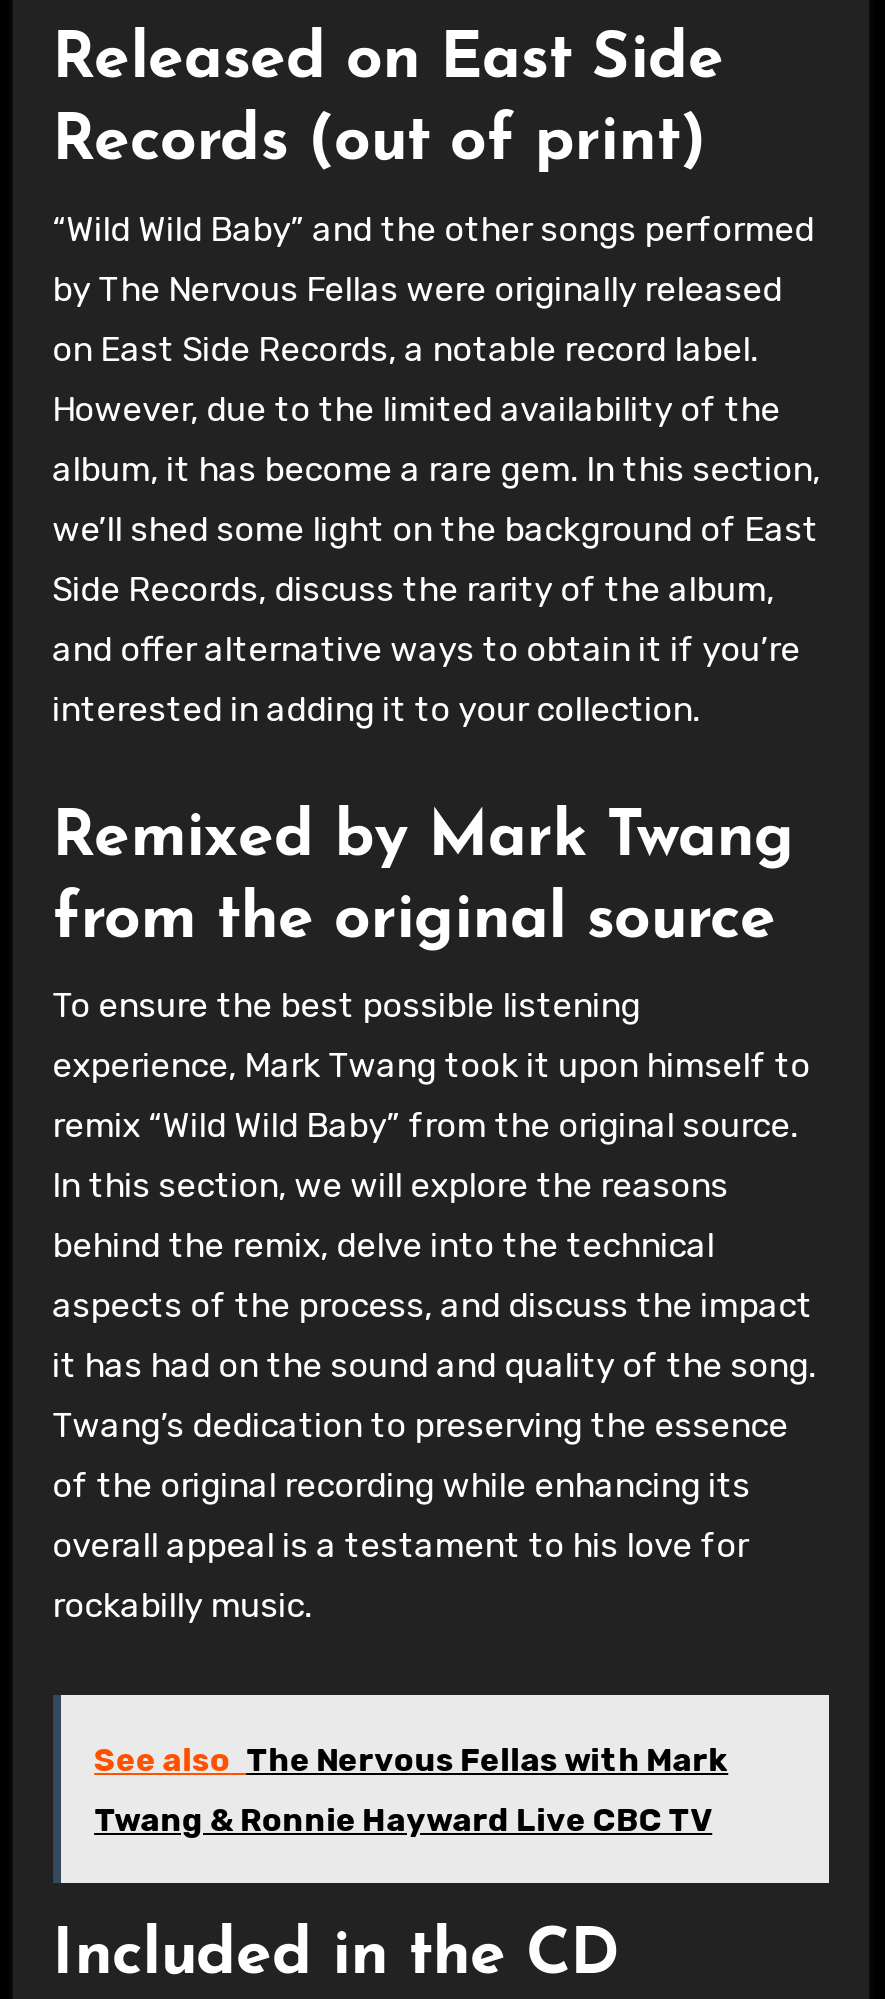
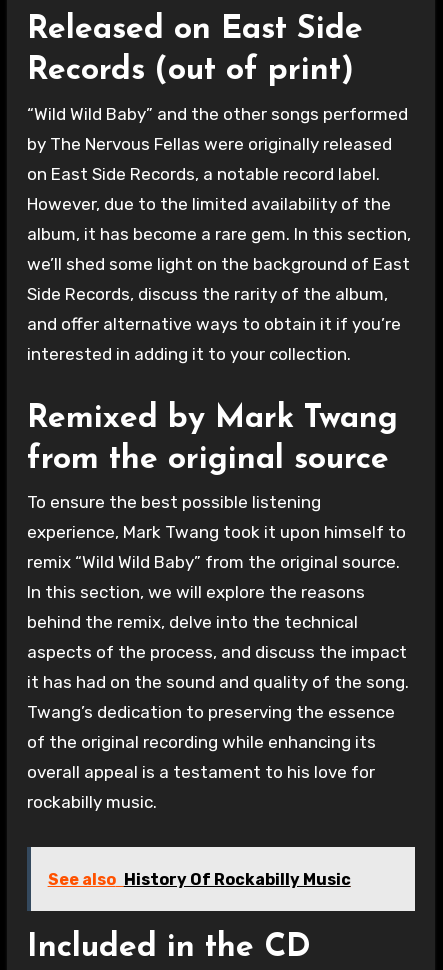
- See also The Nervous Fellas with Mark
- Twang & Ronnie Hayward Live CBC TV
+ See also History Of Rockabilly Music
